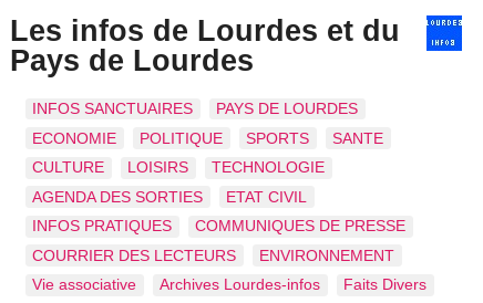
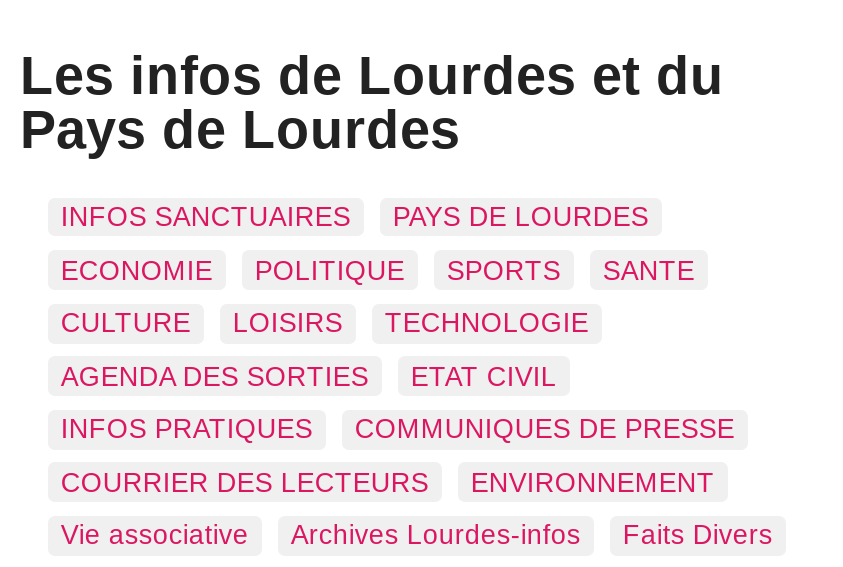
- [image]
